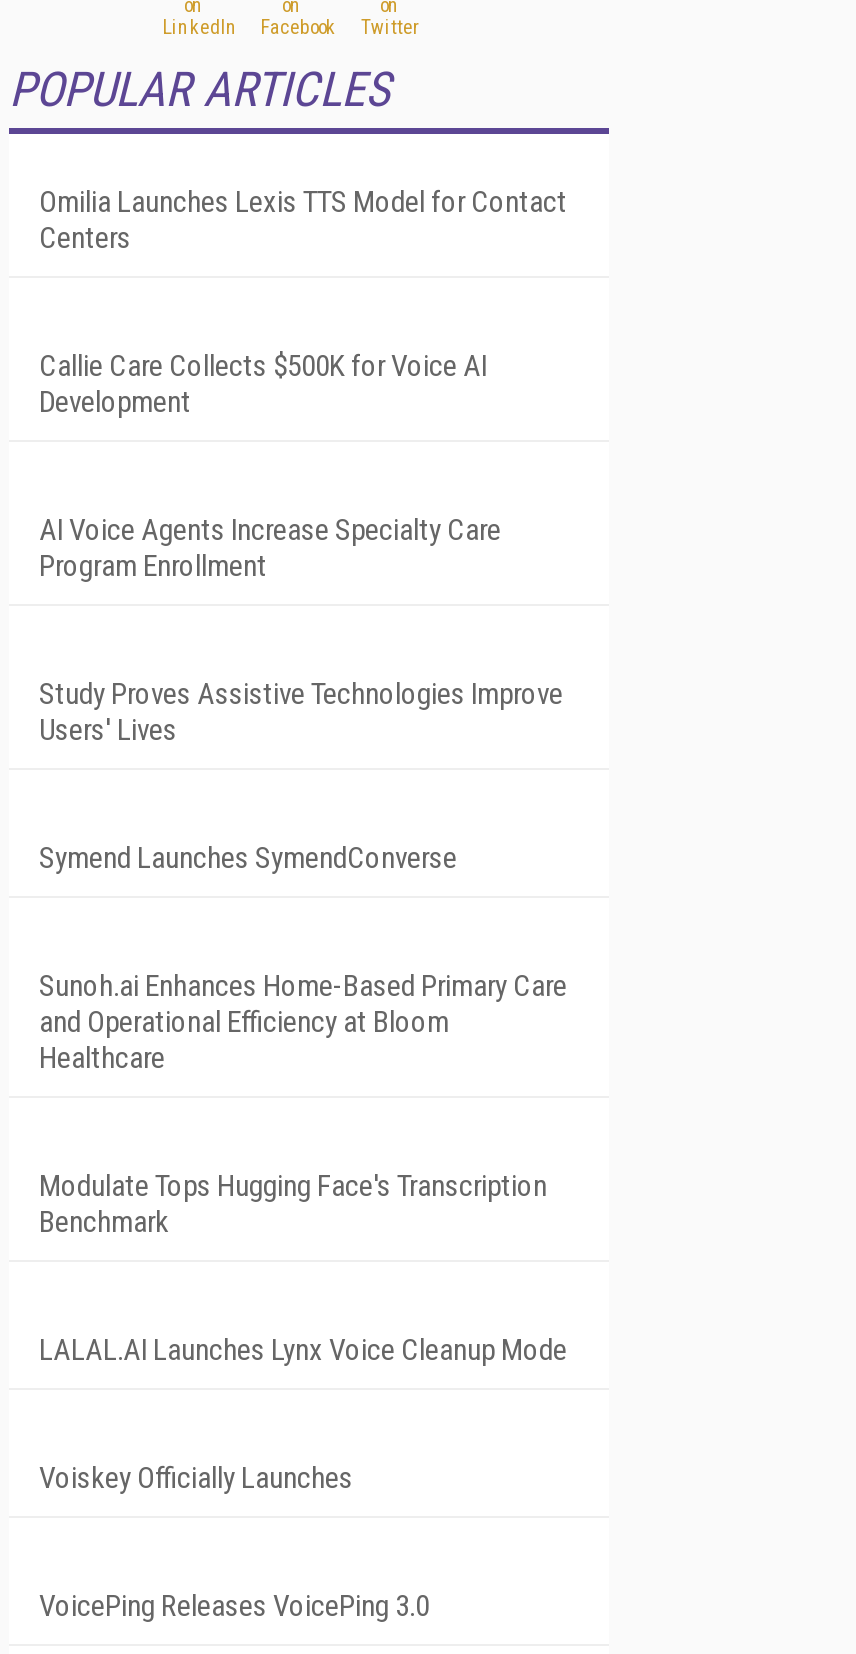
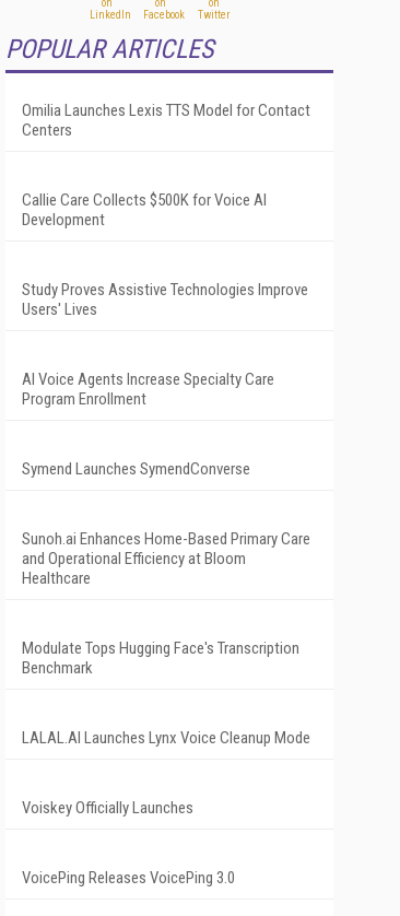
moved down: AI Voice Agents Increase Specialty Care | Program Enrollment

moved up: Study Proves Assistive Technologies Improve | Users' Lives
